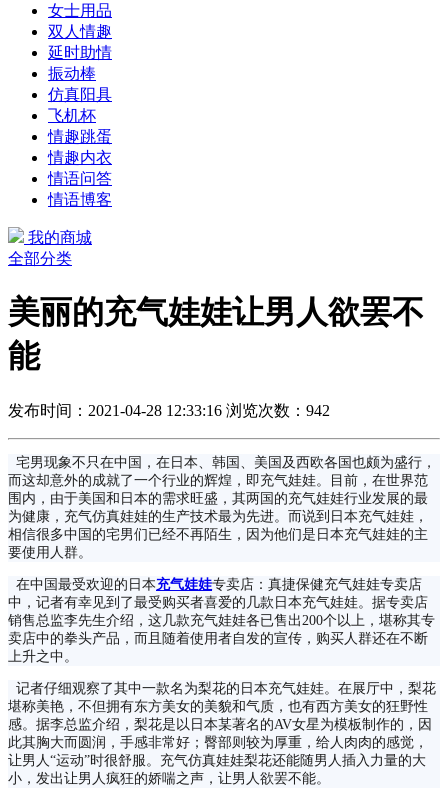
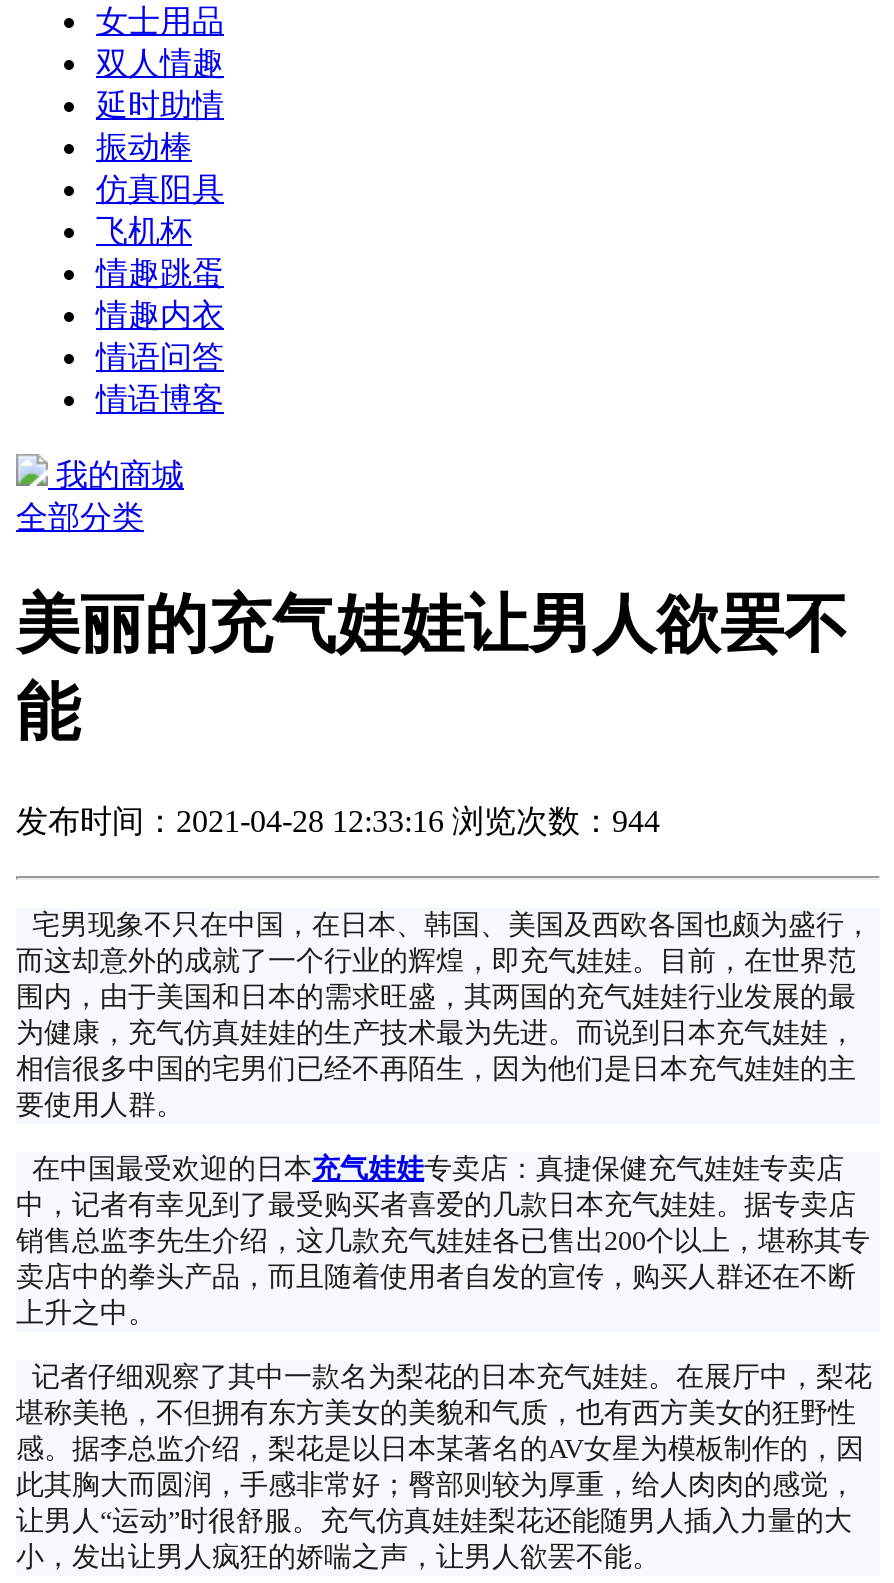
- 发布时间：2021-04-28 12:33:16 浏览次数：942
+ 发布时间：2021-04-28 12:33:16 浏览次数：944
